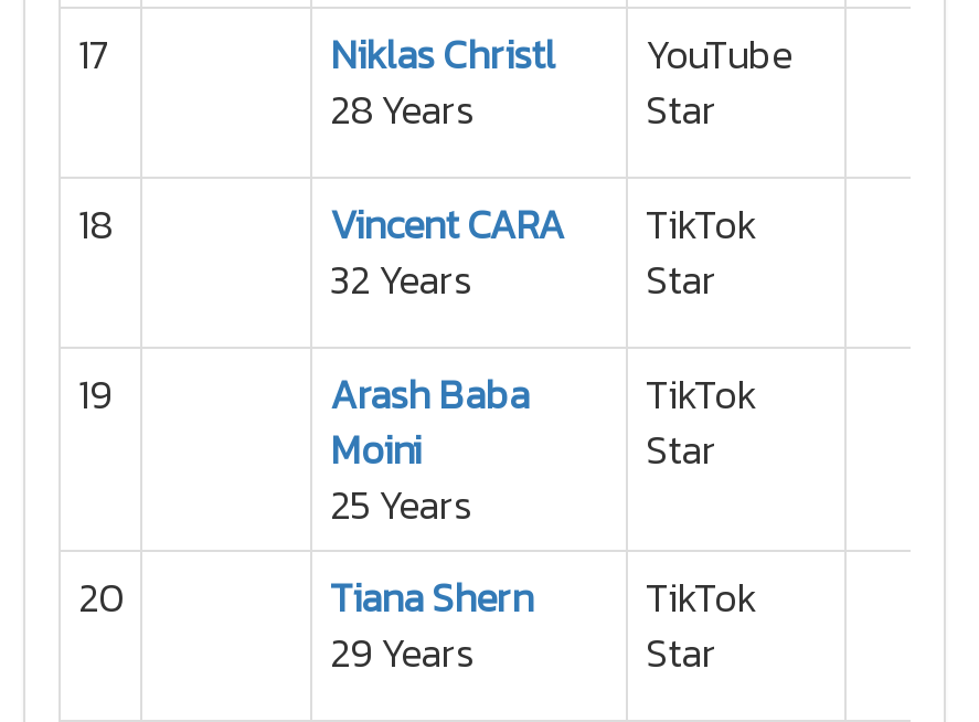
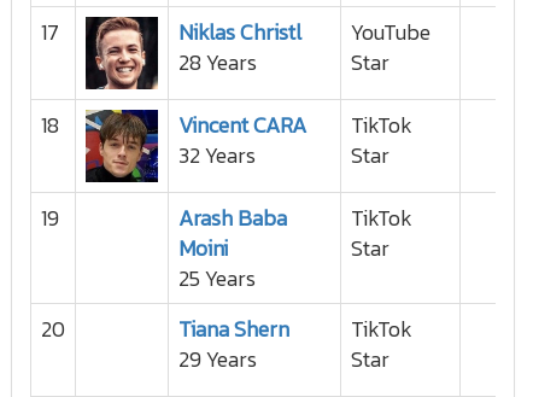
+ [image]

+ [image]
